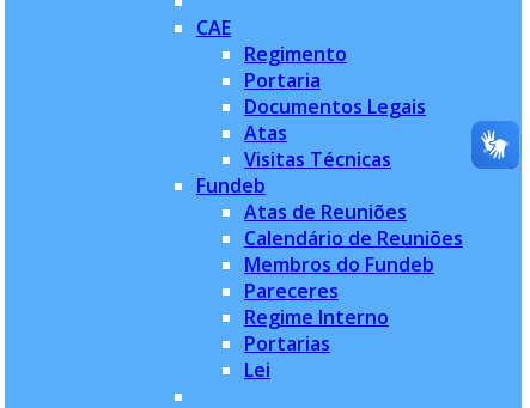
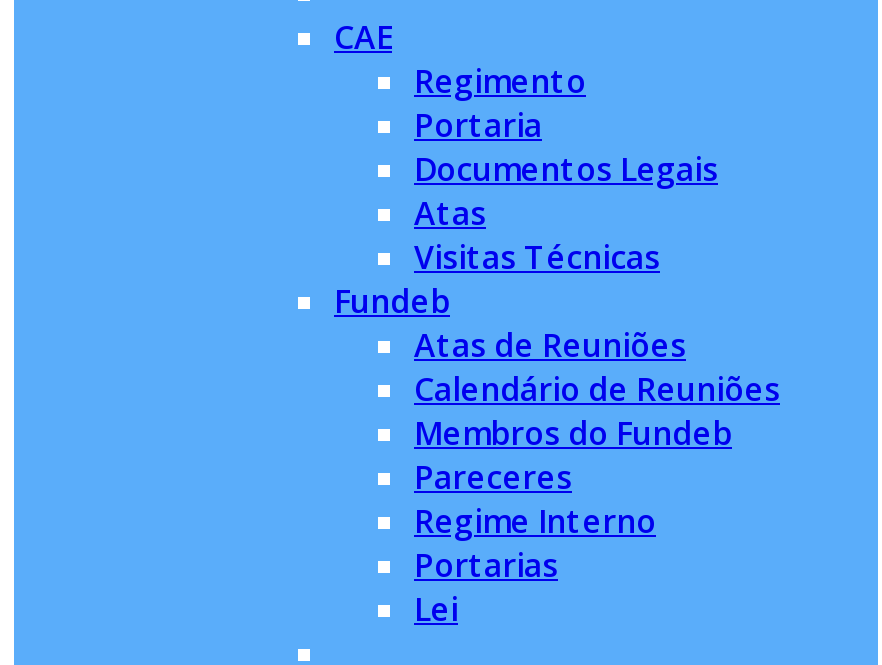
- [image]
